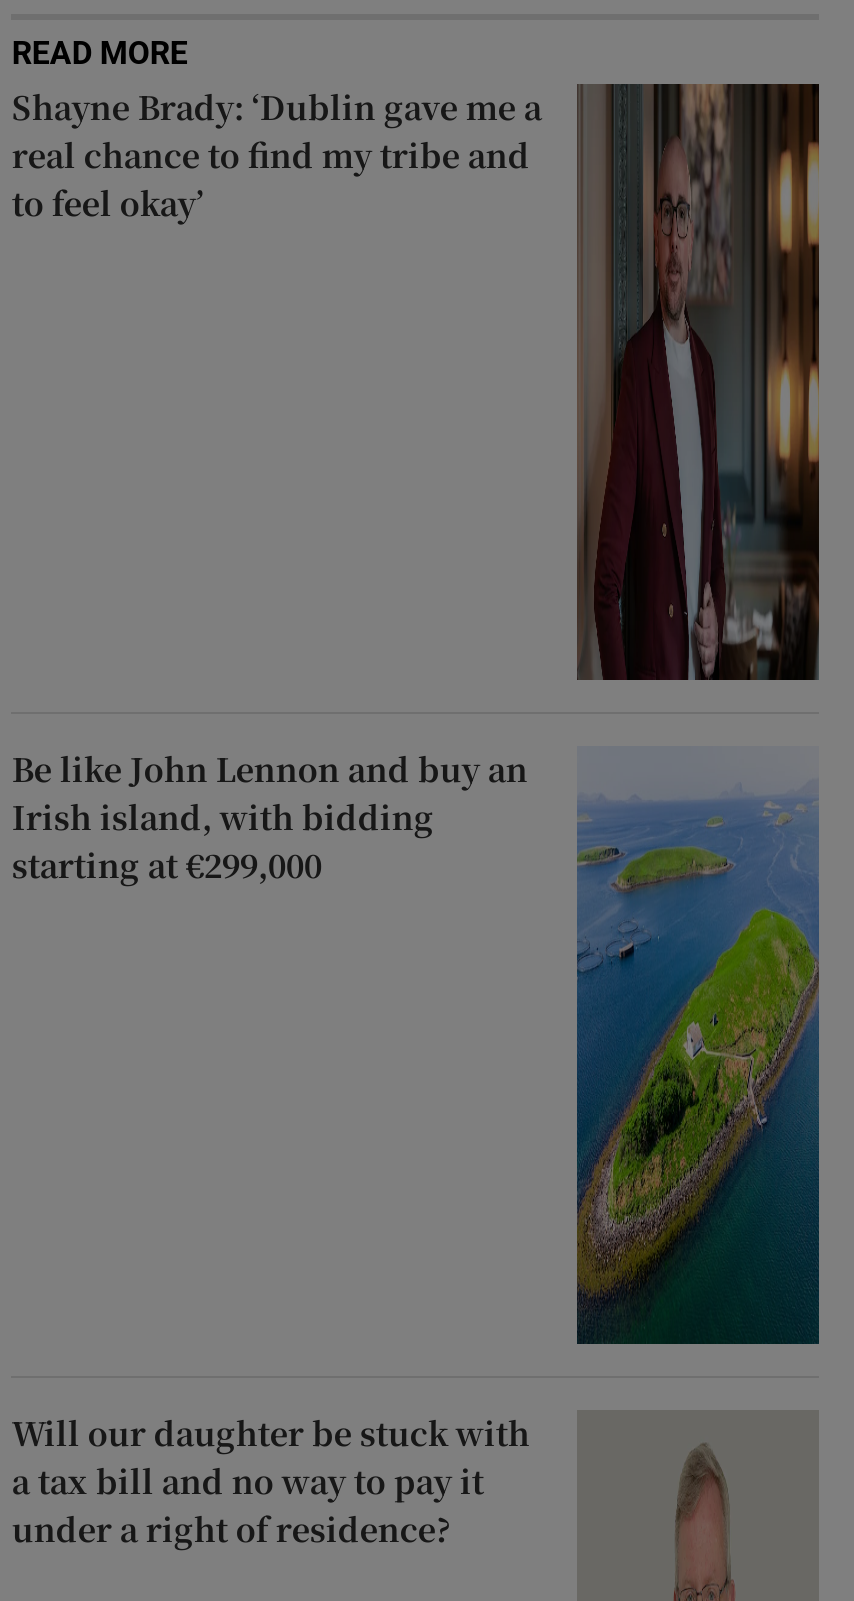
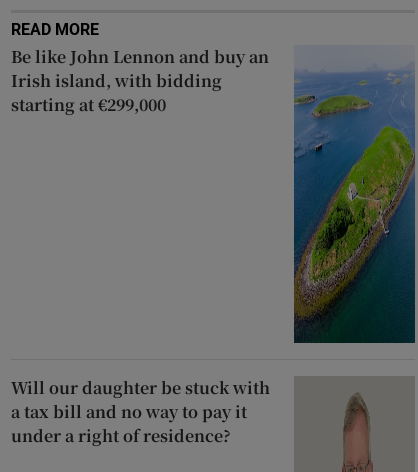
- [image]
- Shayne Brady: ‘Dublin gave me a
- real chance to find my tribe and
- to feel okay’
